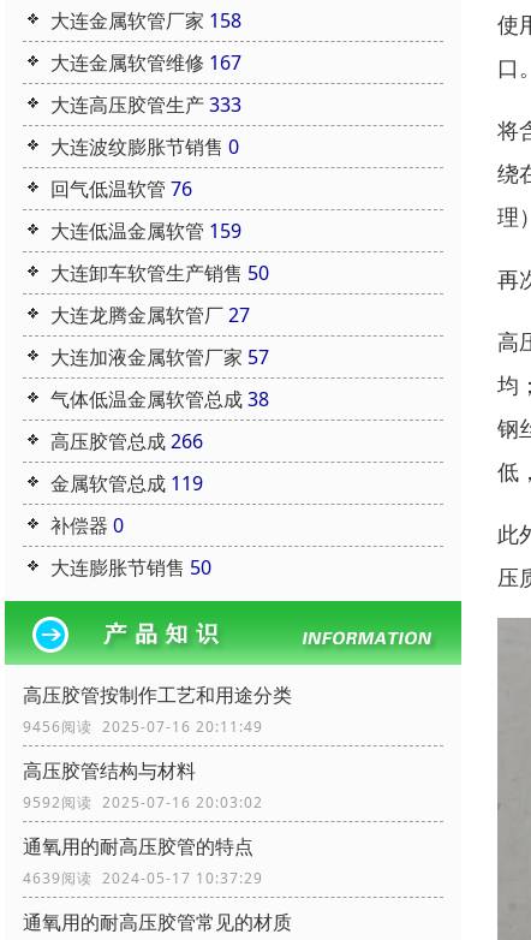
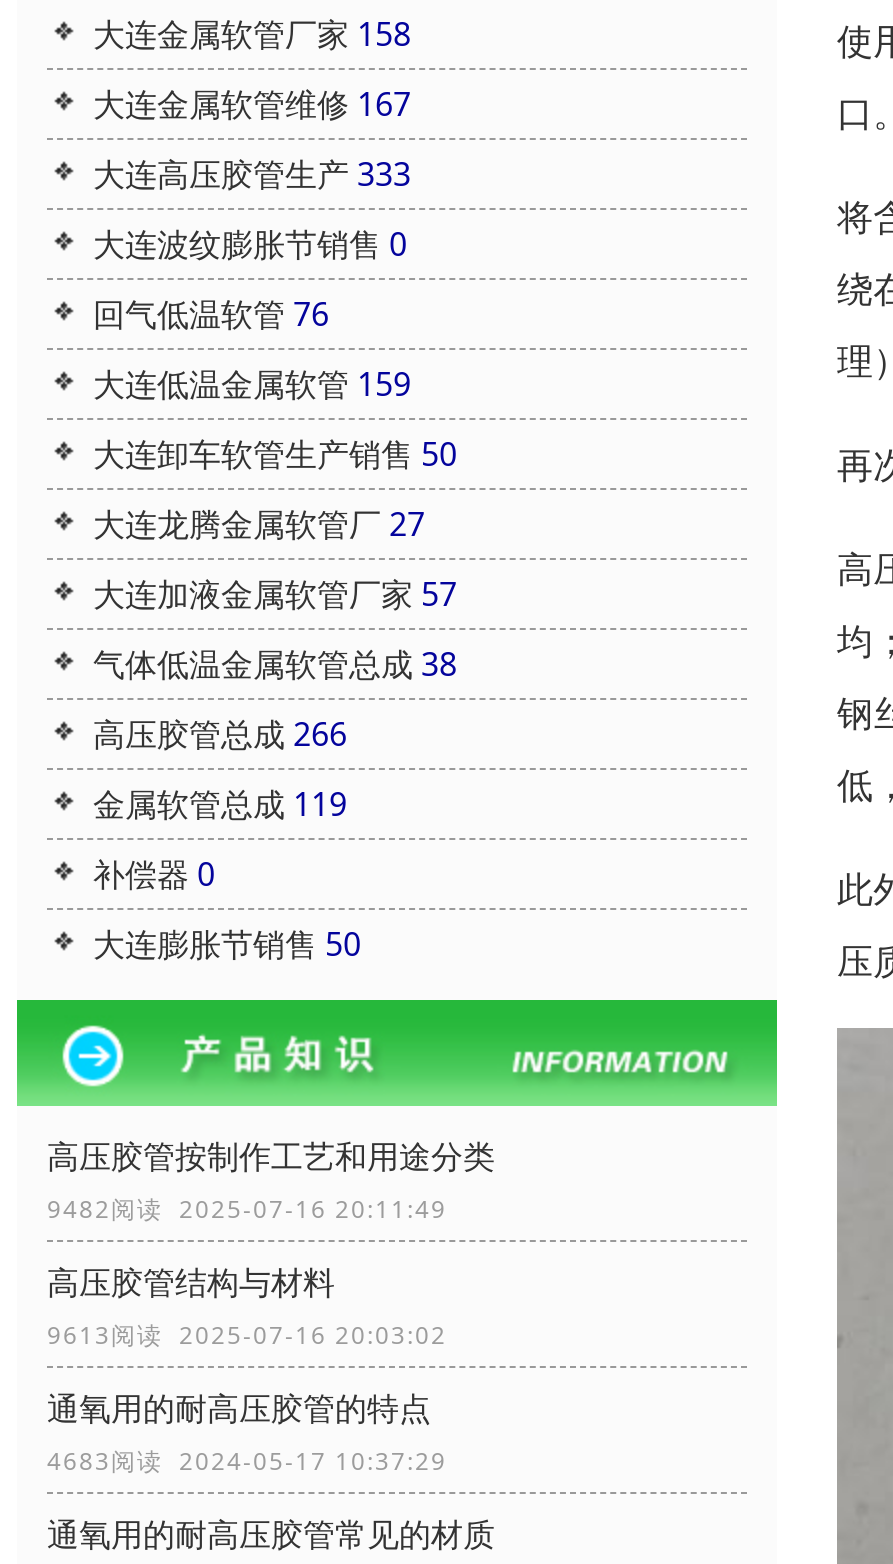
- 9456阅读 2025-07-16 20:11:49
+ 9482阅读 2025-07-16 20:11:49

- 9592阅读 2025-07-16 20:03:02
+ 9613阅读 2025-07-16 20:03:02

- 4639阅读 2024-05-17 10:37:29
+ 4683阅读 2024-05-17 10:37:29
